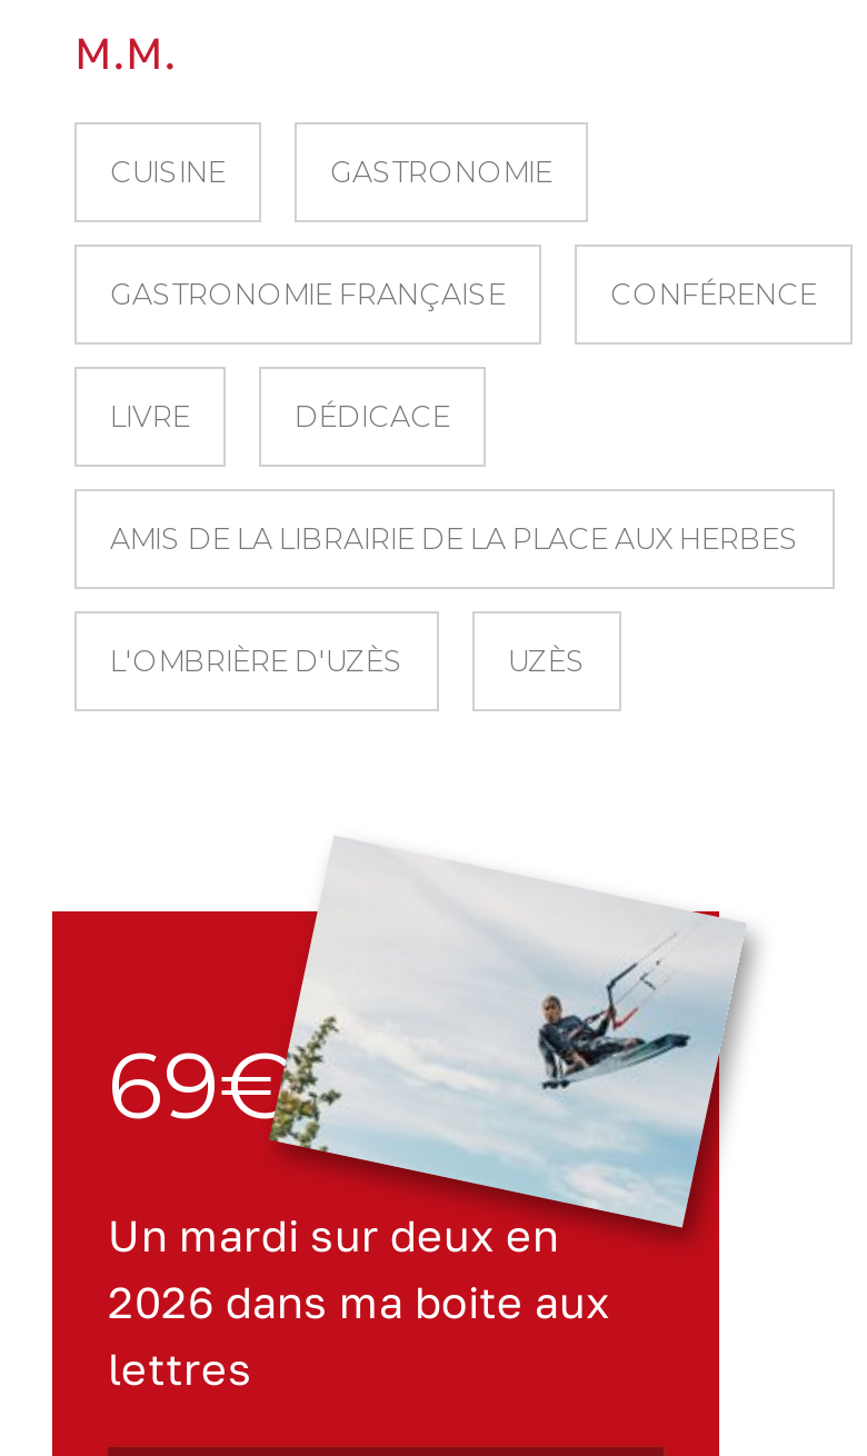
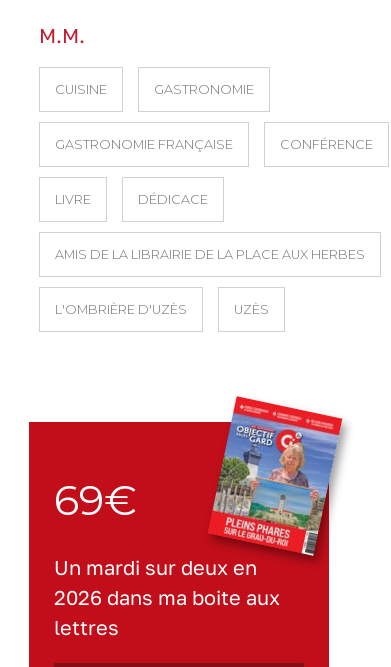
- [image]
+ [image]
